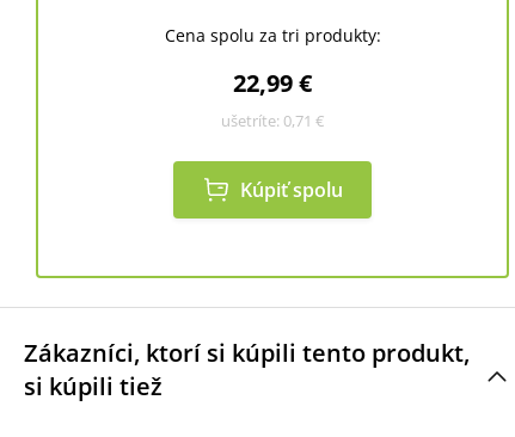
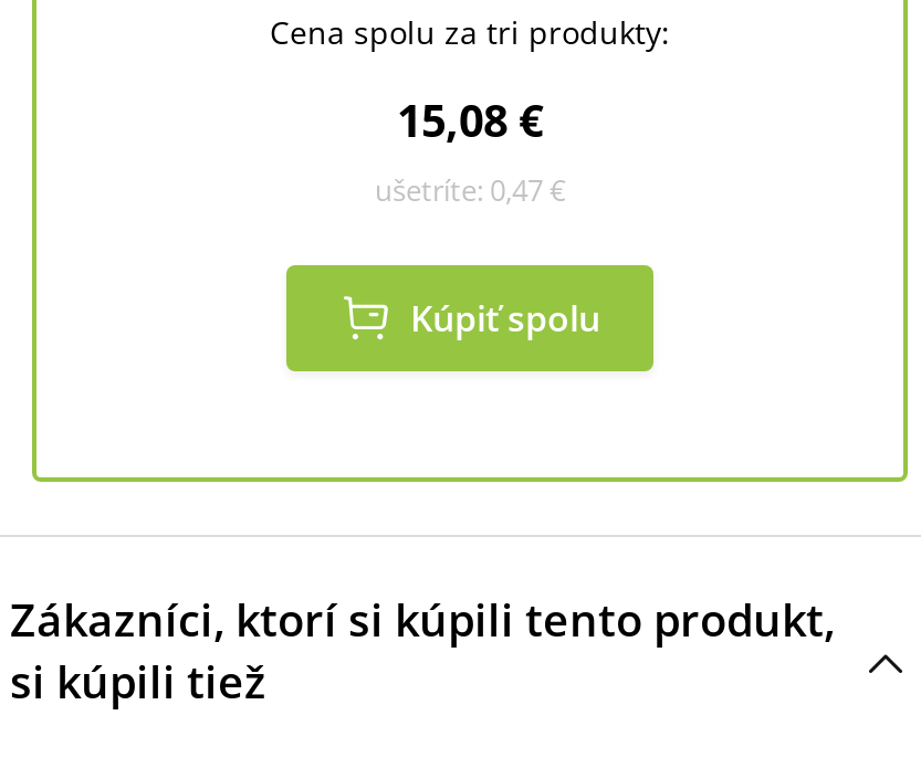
- 22,99 €
+ 15,08 €

- ušetríte: 0,71 €
+ ušetríte: 0,47 €
